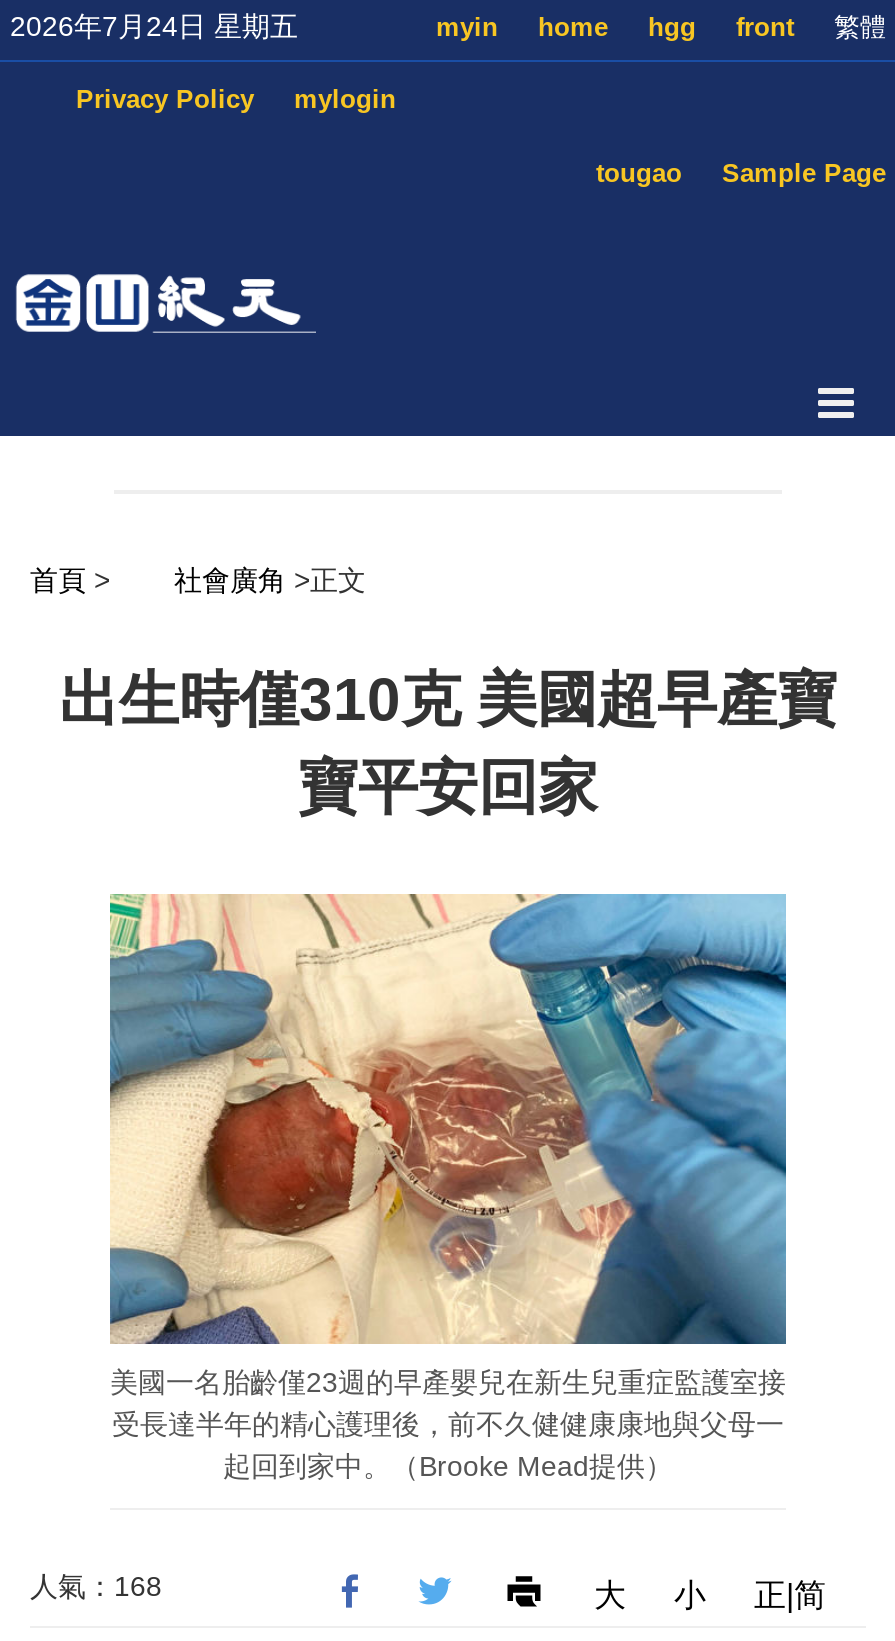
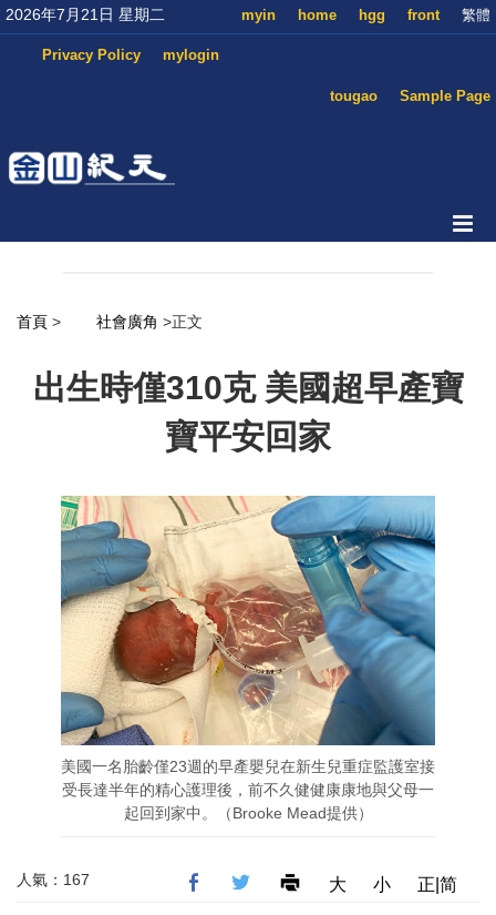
- 2026年7月24日 星期五
+ 2026年7月21日 星期二

- 人氣：168
+ 人氣：167
